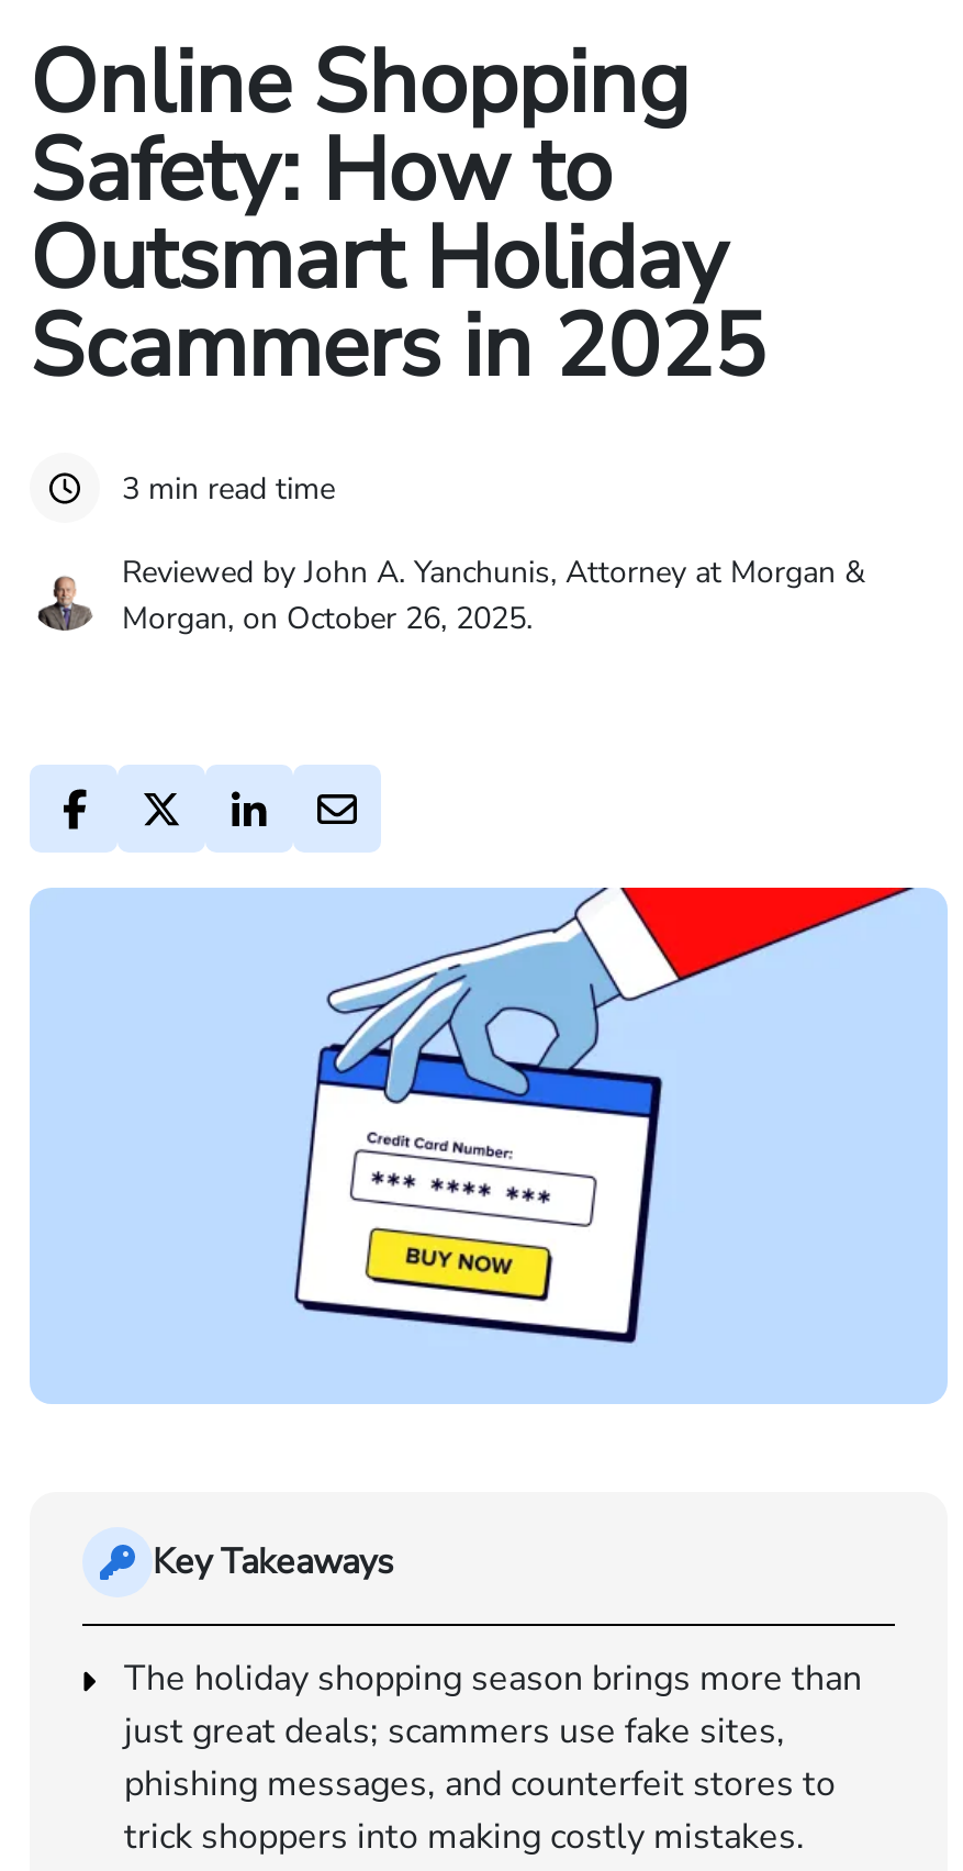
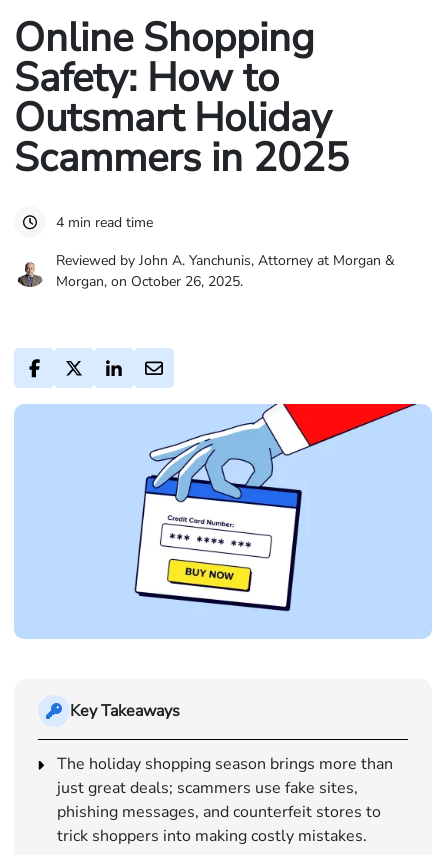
- 3 min read time
+ 4 min read time
